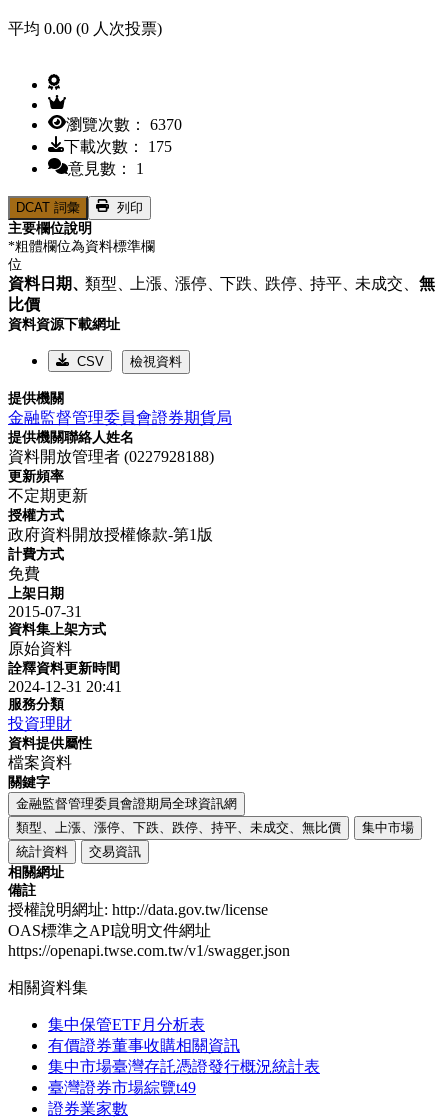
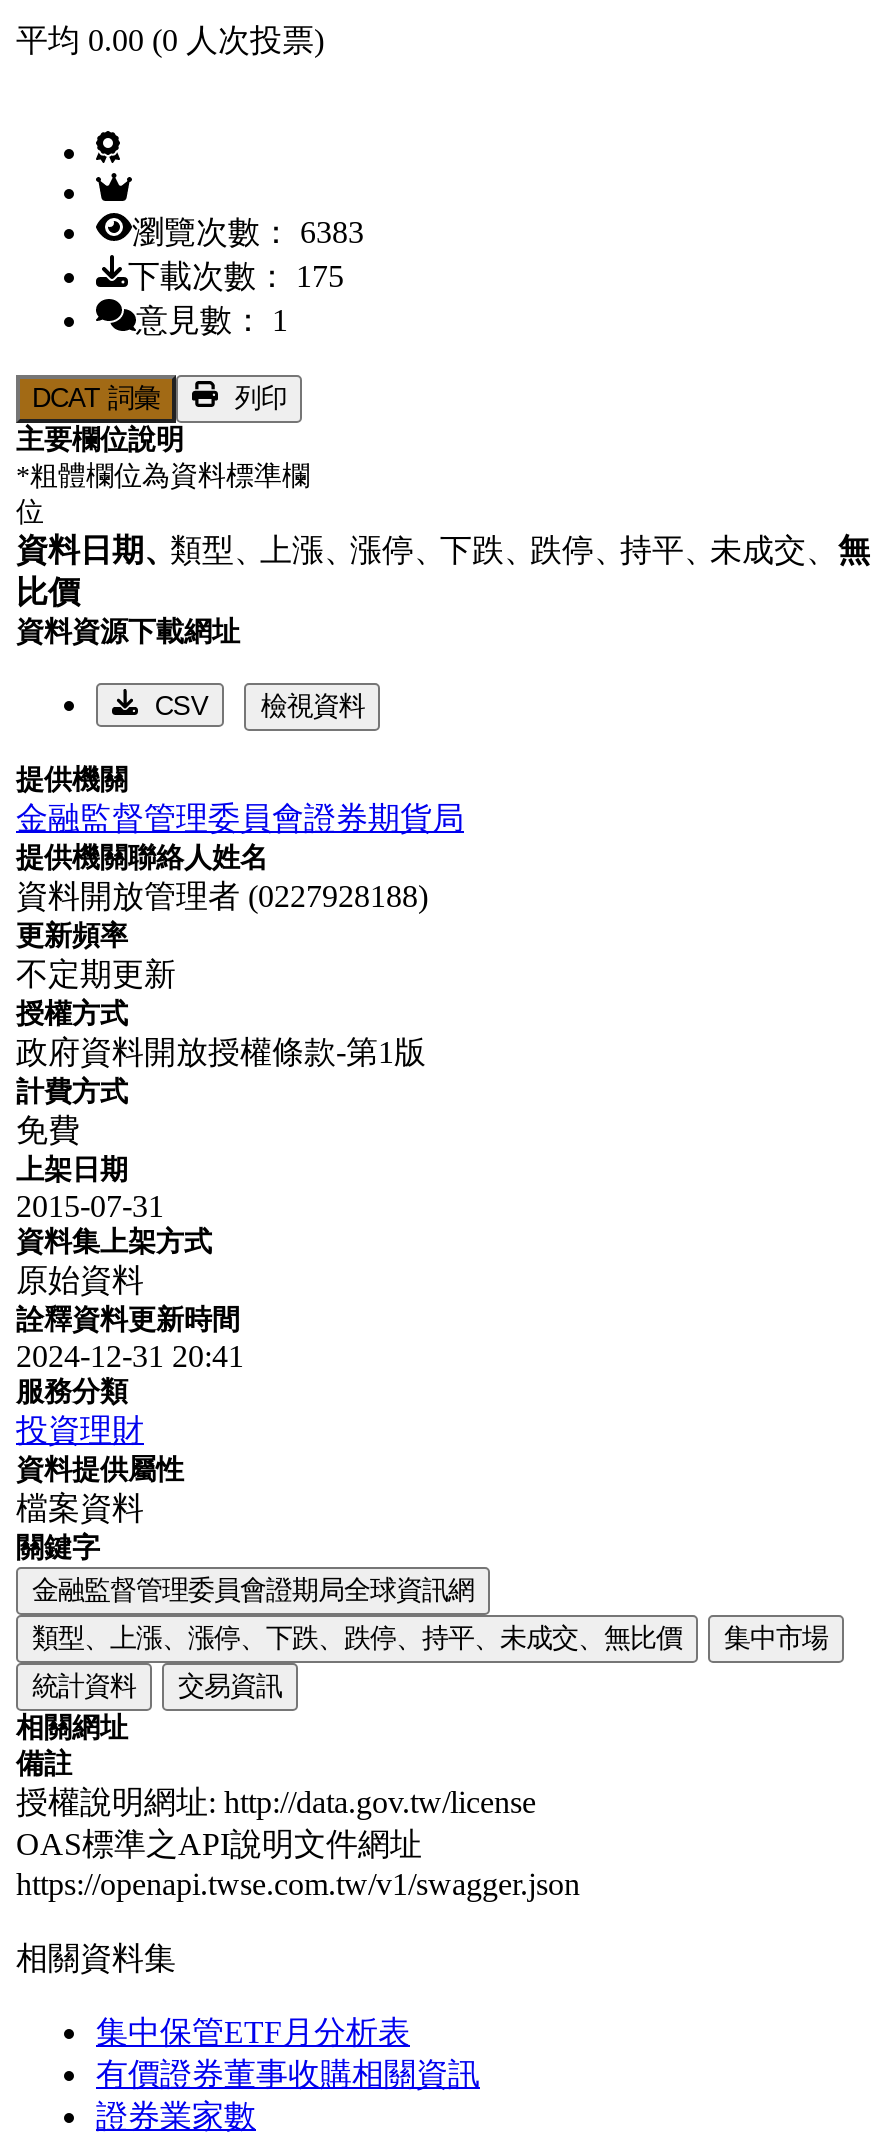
- 瀏覽次數： 6370
+ 瀏覽次數： 6383

- 集中市場臺灣存託憑證發行概況統計表
- 臺灣證券市場綜覽t49
